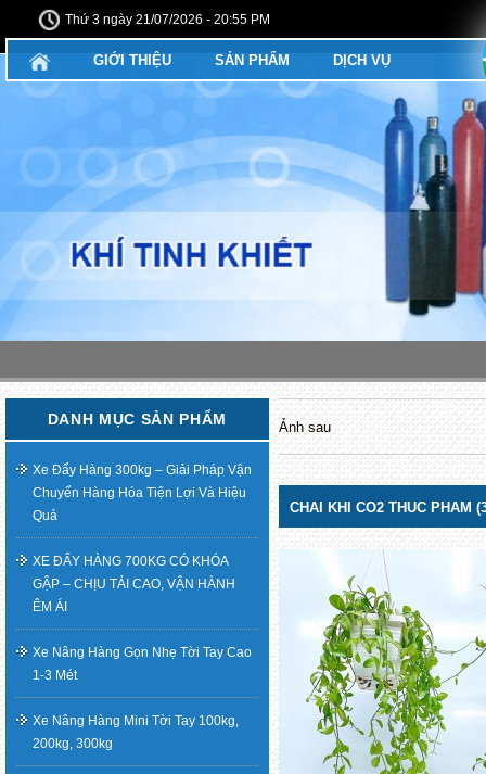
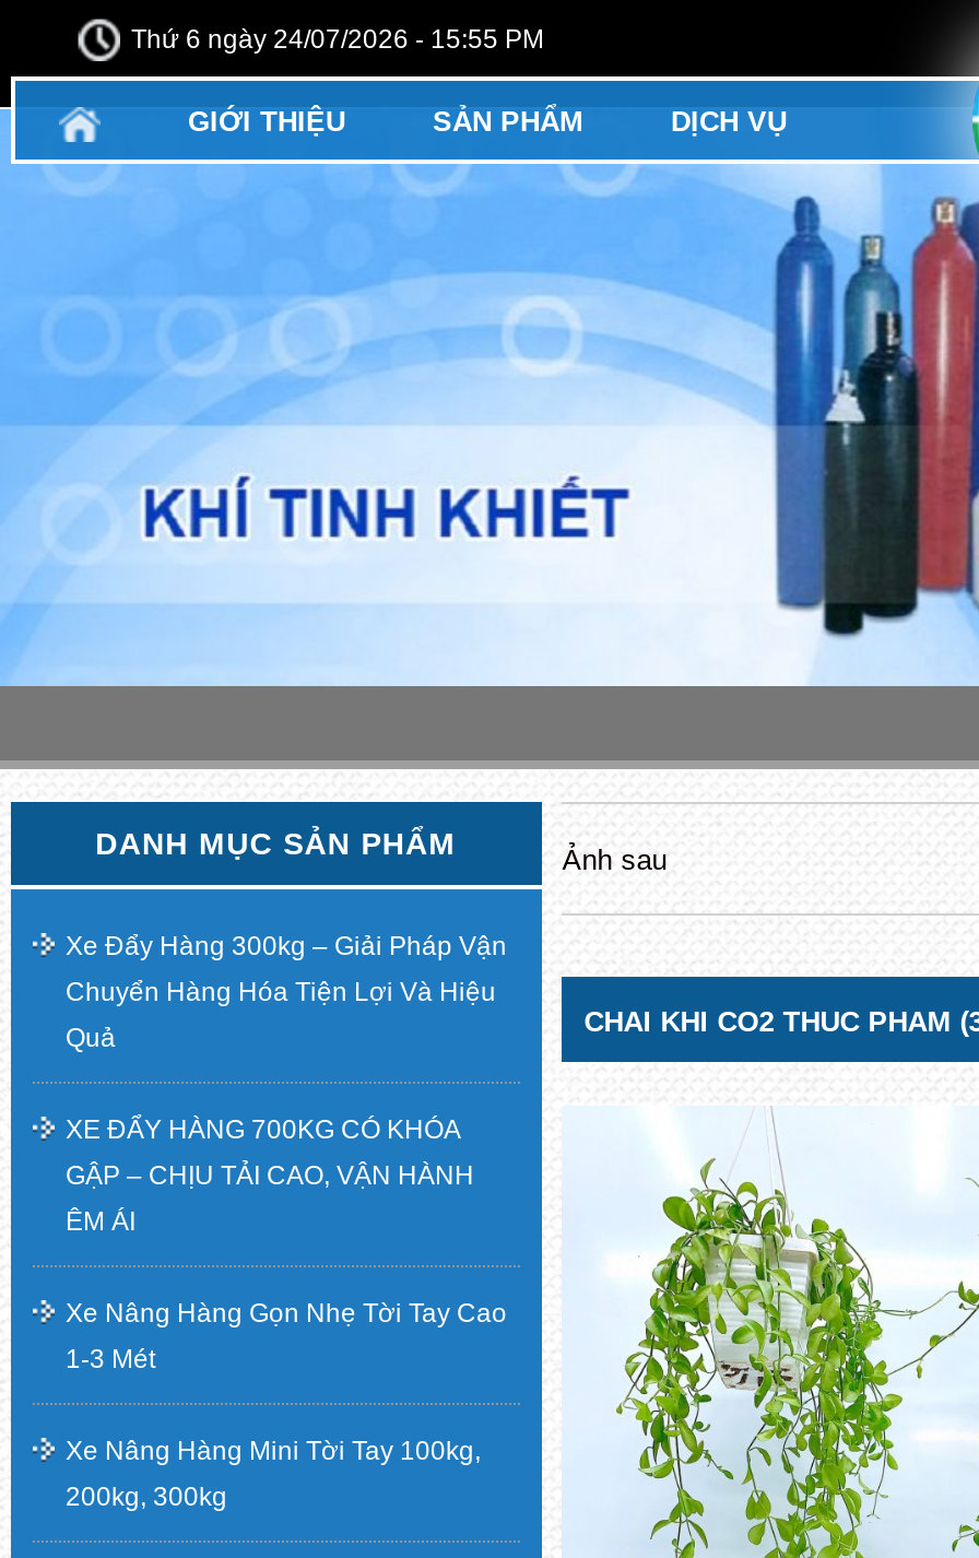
- Thứ 3 ngày 21/07/2026 - 20:55 PM
+ Thứ 6 ngày 24/07/2026 - 15:55 PM
